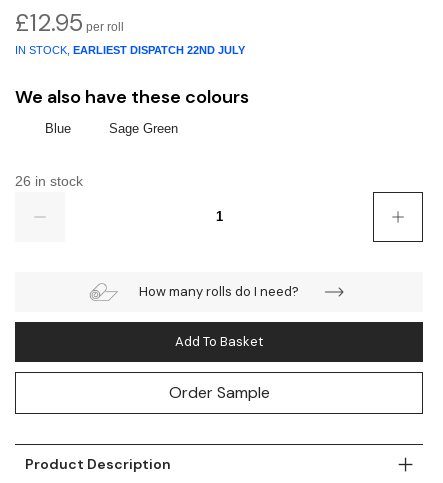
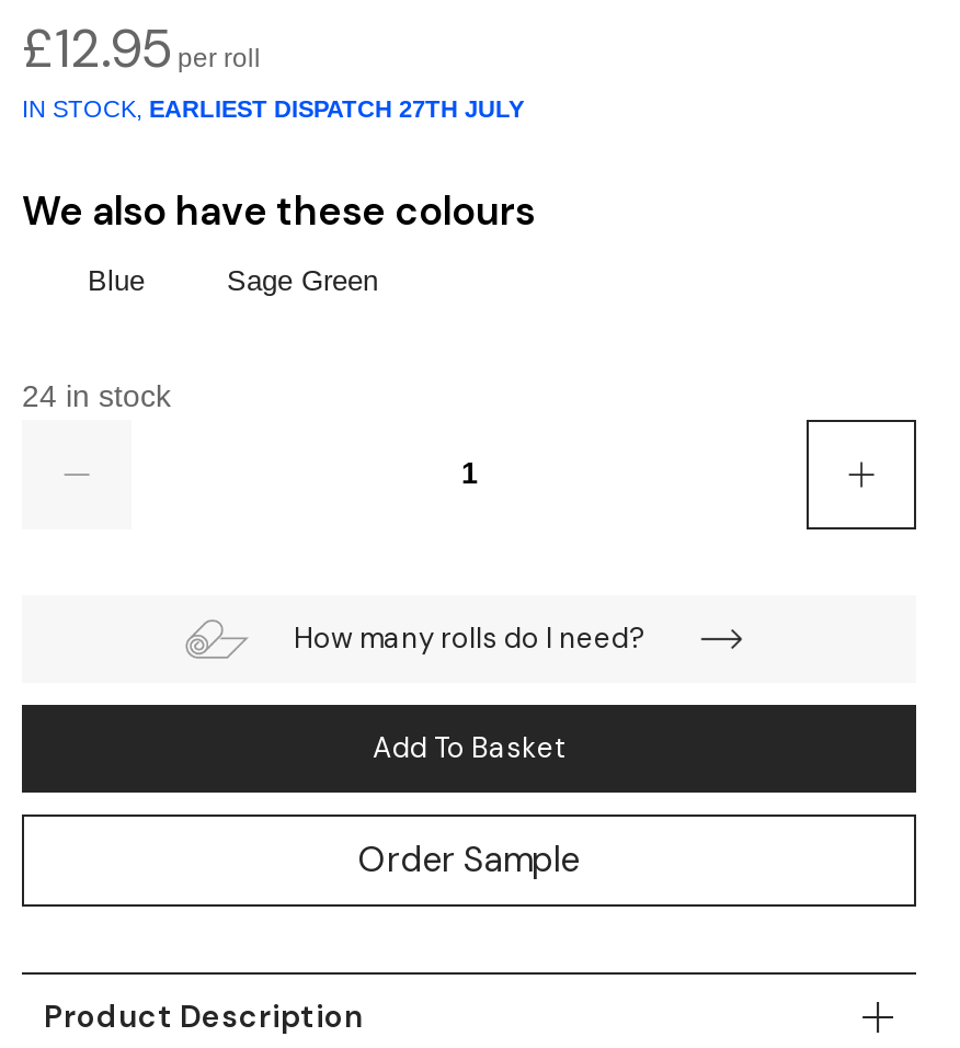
- IN STOCK, EARLIEST DISPATCH 22ND JULY
+ IN STOCK, EARLIEST DISPATCH 27TH JULY

- 26 in stock
+ 24 in stock
